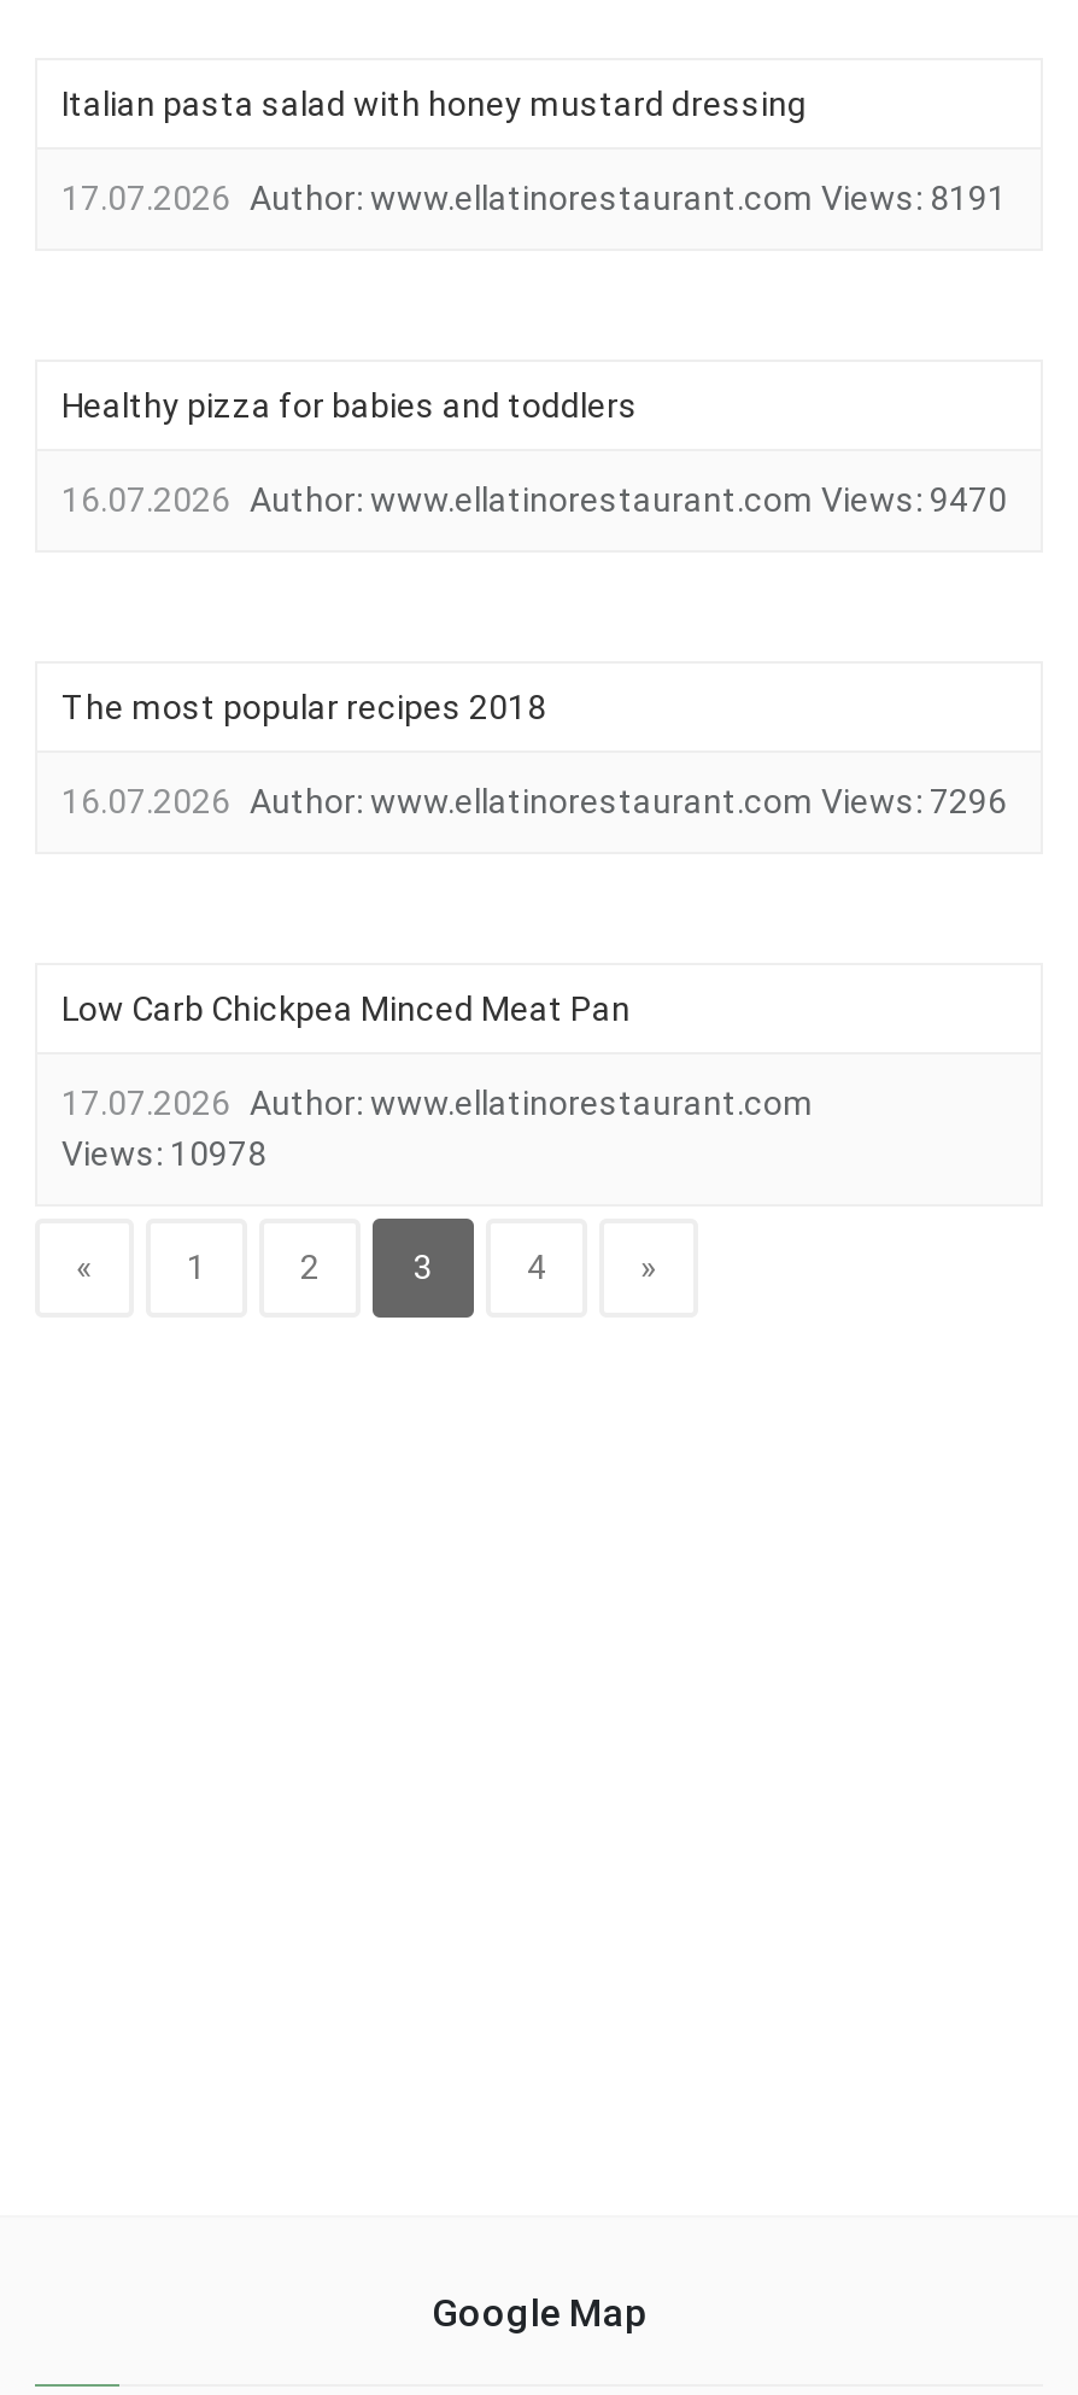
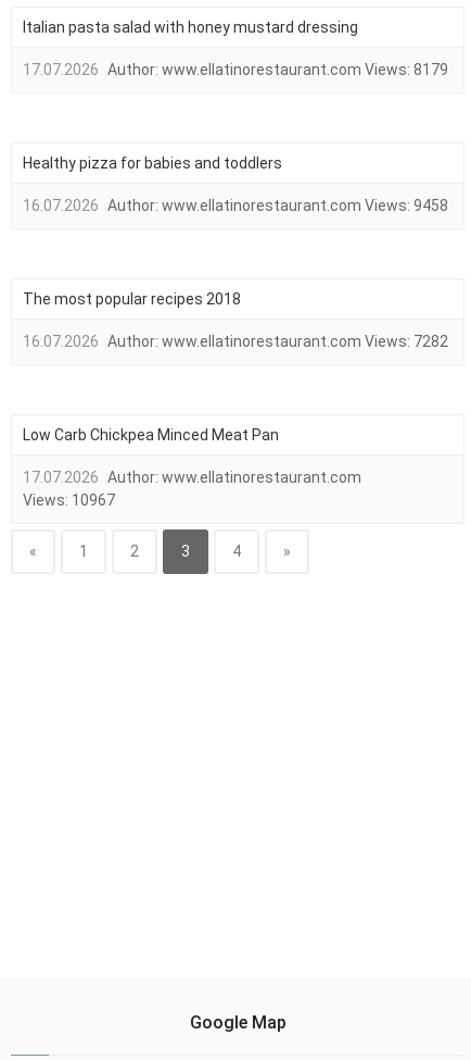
- 17.07.2026 Author: www.ellatinorestaurant.com Views: 8191
+ 17.07.2026 Author: www.ellatinorestaurant.com Views: 8179

- 16.07.2026 Author: www.ellatinorestaurant.com Views: 9470
+ 16.07.2026 Author: www.ellatinorestaurant.com Views: 9458

- 16.07.2026 Author: www.ellatinorestaurant.com Views: 7296
+ 16.07.2026 Author: www.ellatinorestaurant.com Views: 7282

- Views: 10978
+ Views: 10967
